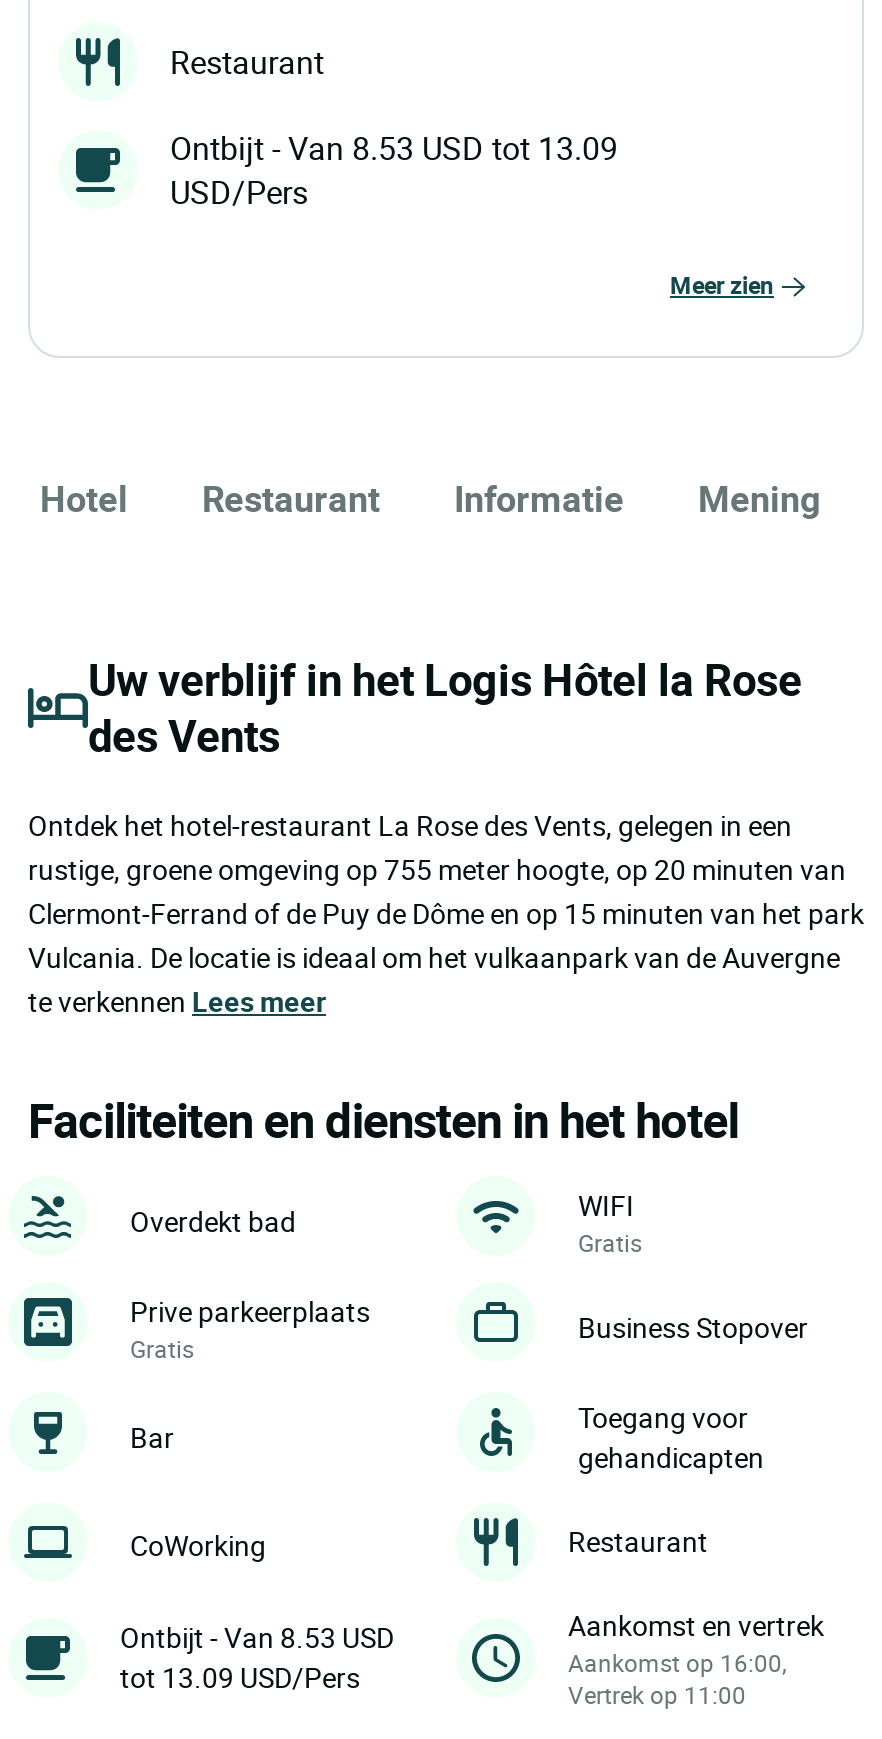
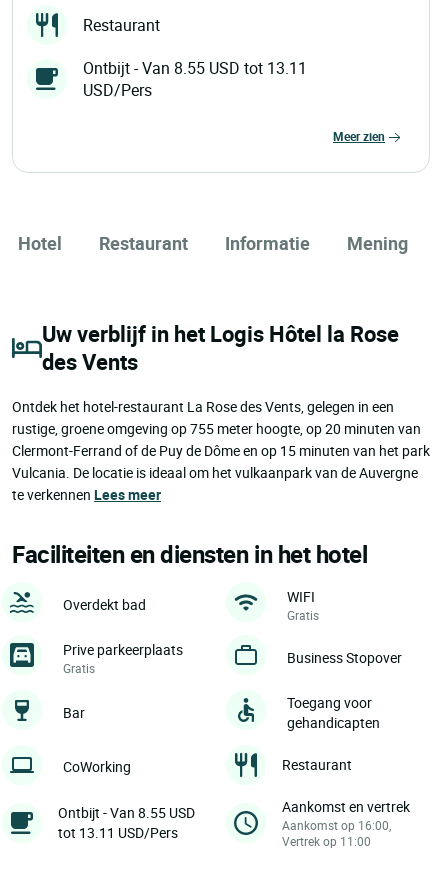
- Ontbijt - Van 8.53 USD tot 13.09
+ Ontbijt - Van 8.55 USD tot 13.11

- Ontbijt - Van 8.53 USD
+ Ontbijt - Van 8.55 USD

- tot 13.09 USD/Pers
+ tot 13.11 USD/Pers
